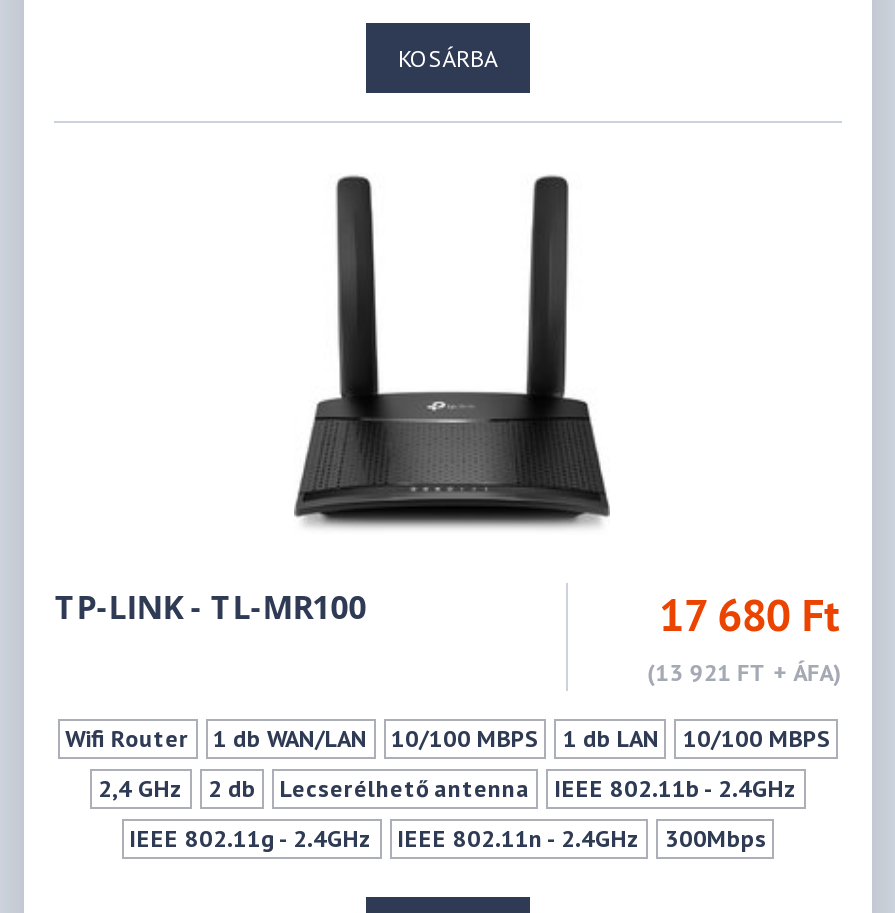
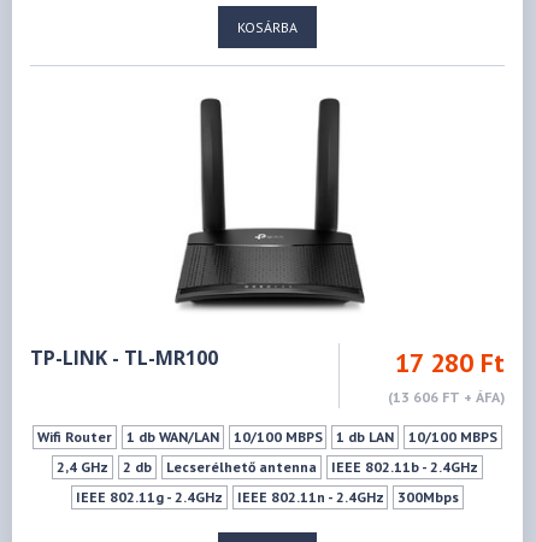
- 17 680 Ft
+ 17 280 Ft

- (13 921 FT + ÁFA)
+ (13 606 FT + ÁFA)
